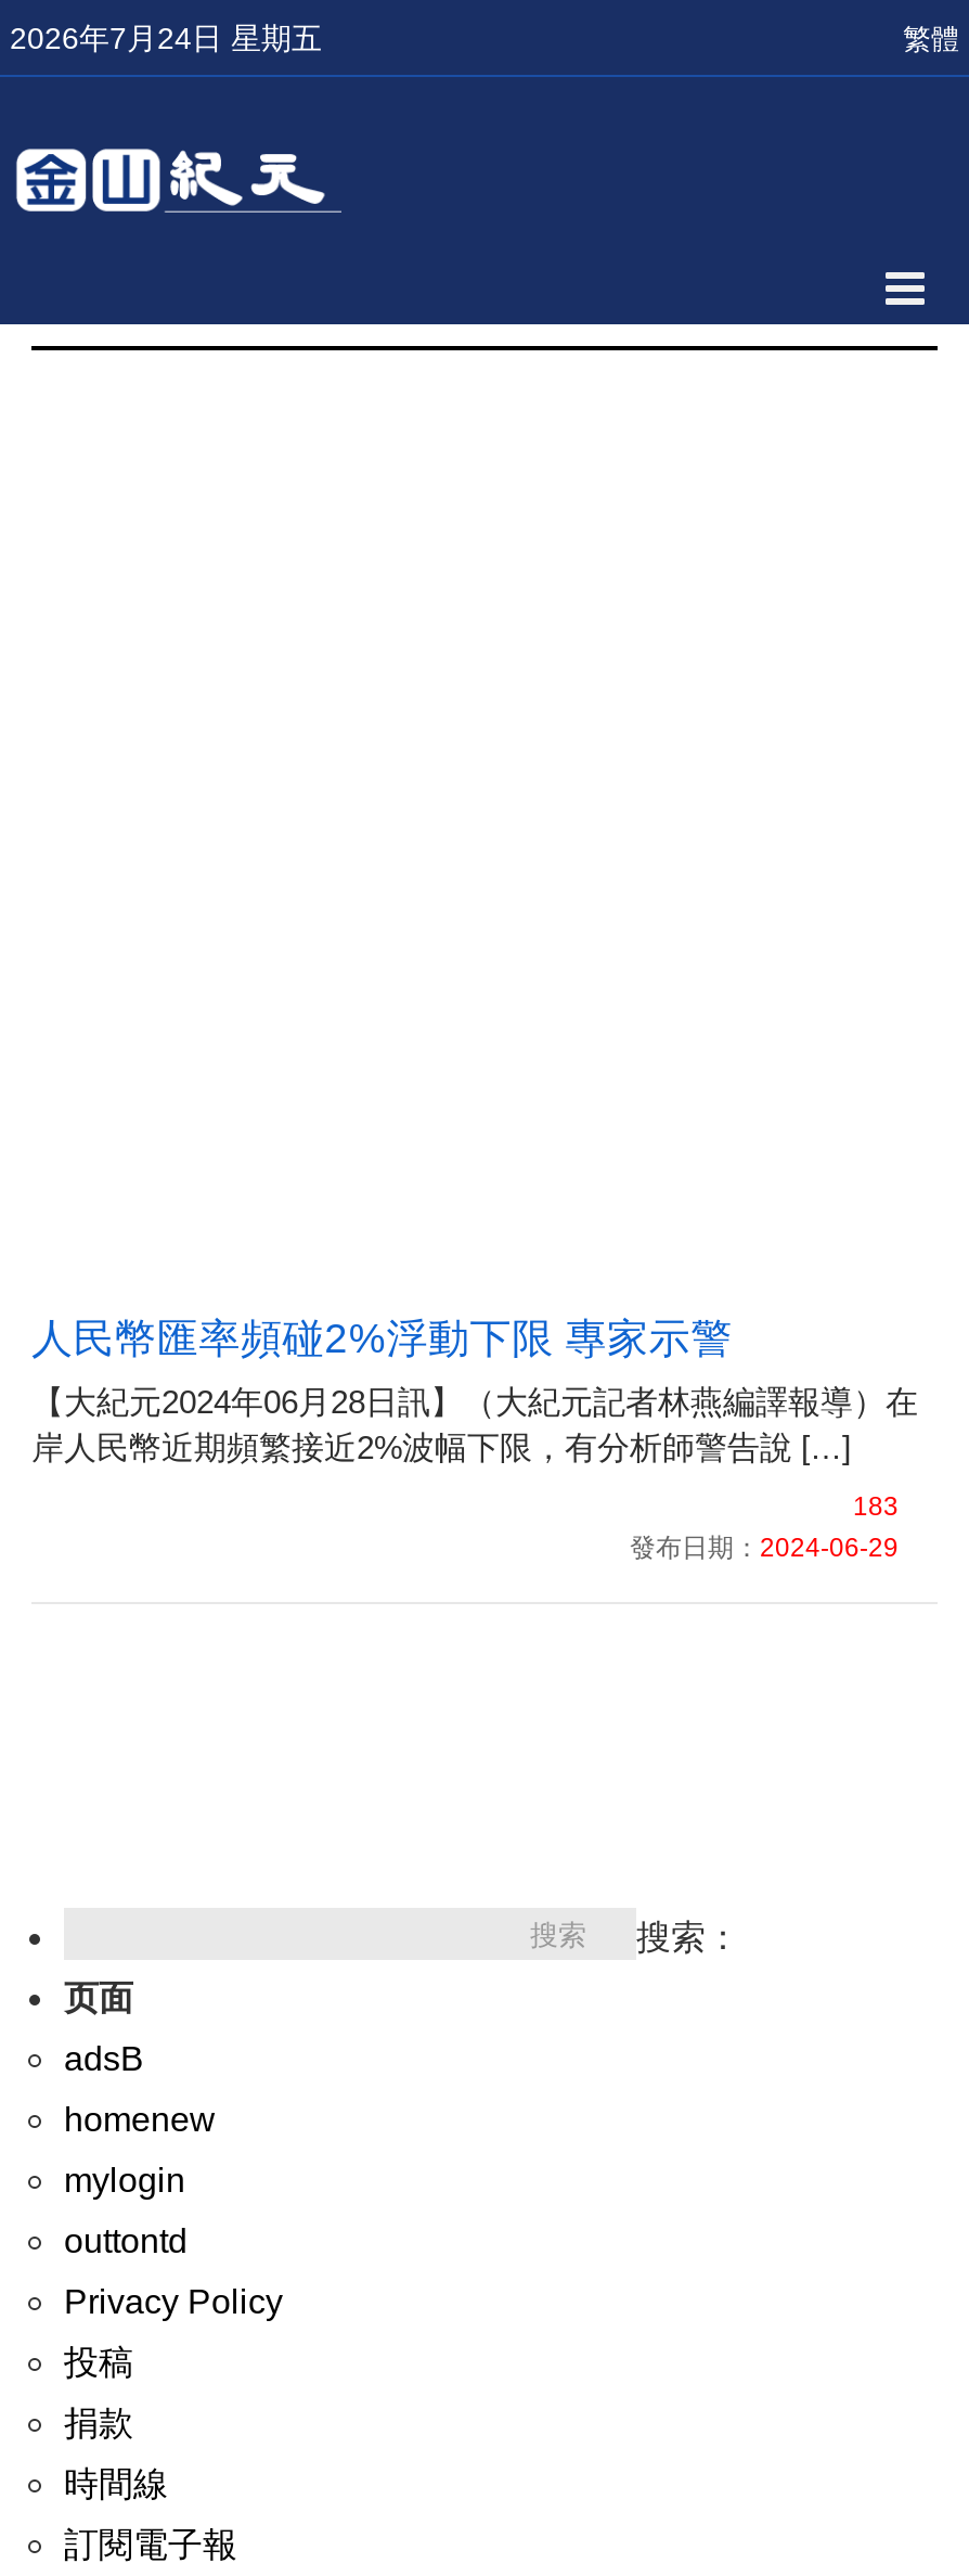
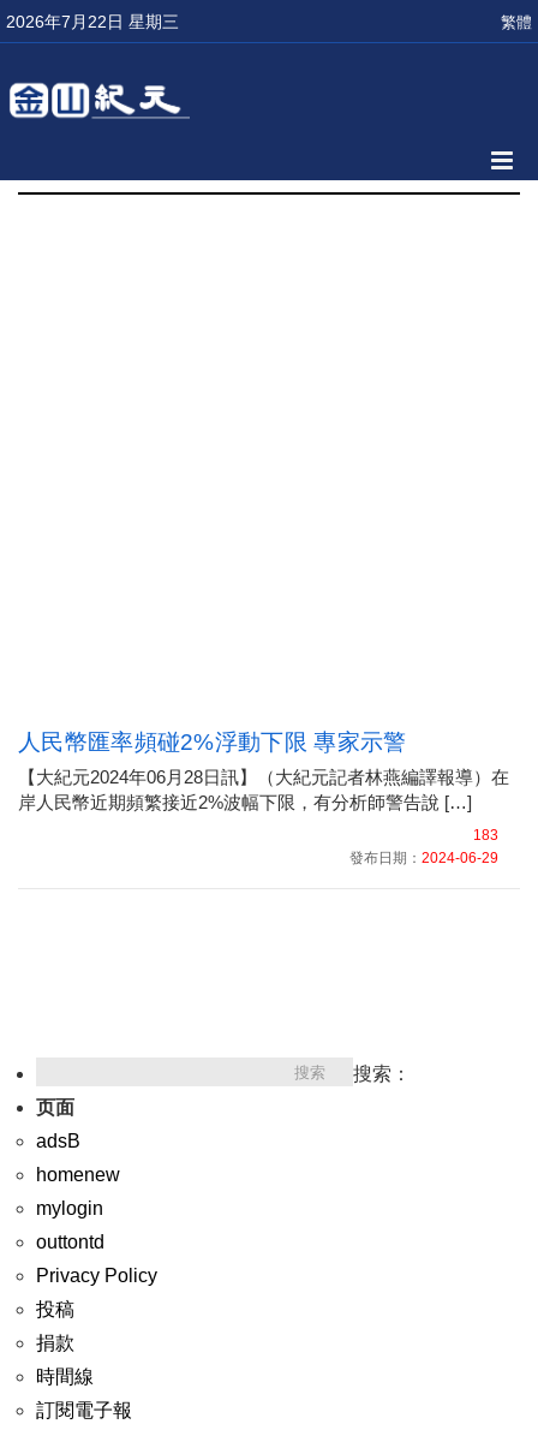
- 2026年7月24日 星期五
+ 2026年7月22日 星期三
